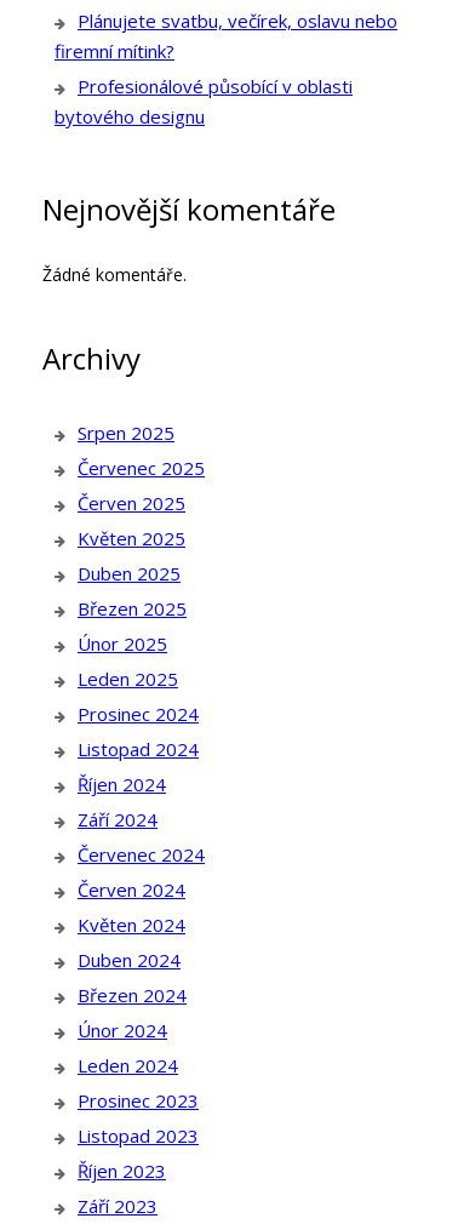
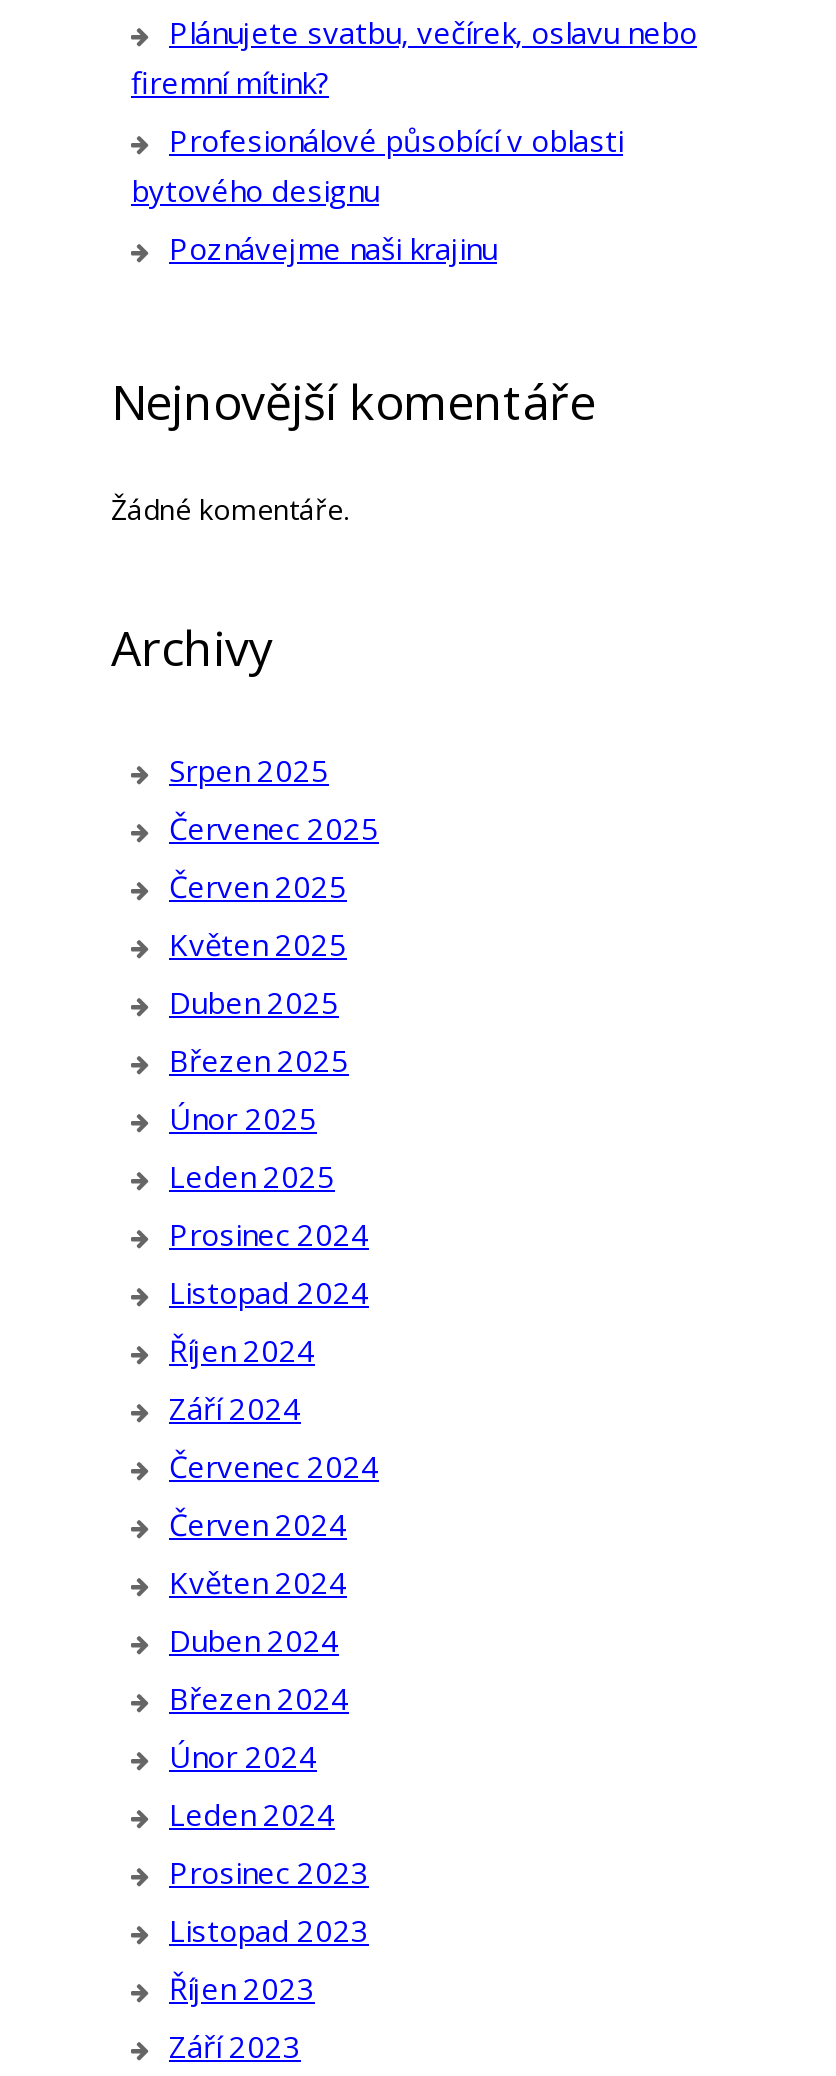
+ Poznávejme naši krajinu
